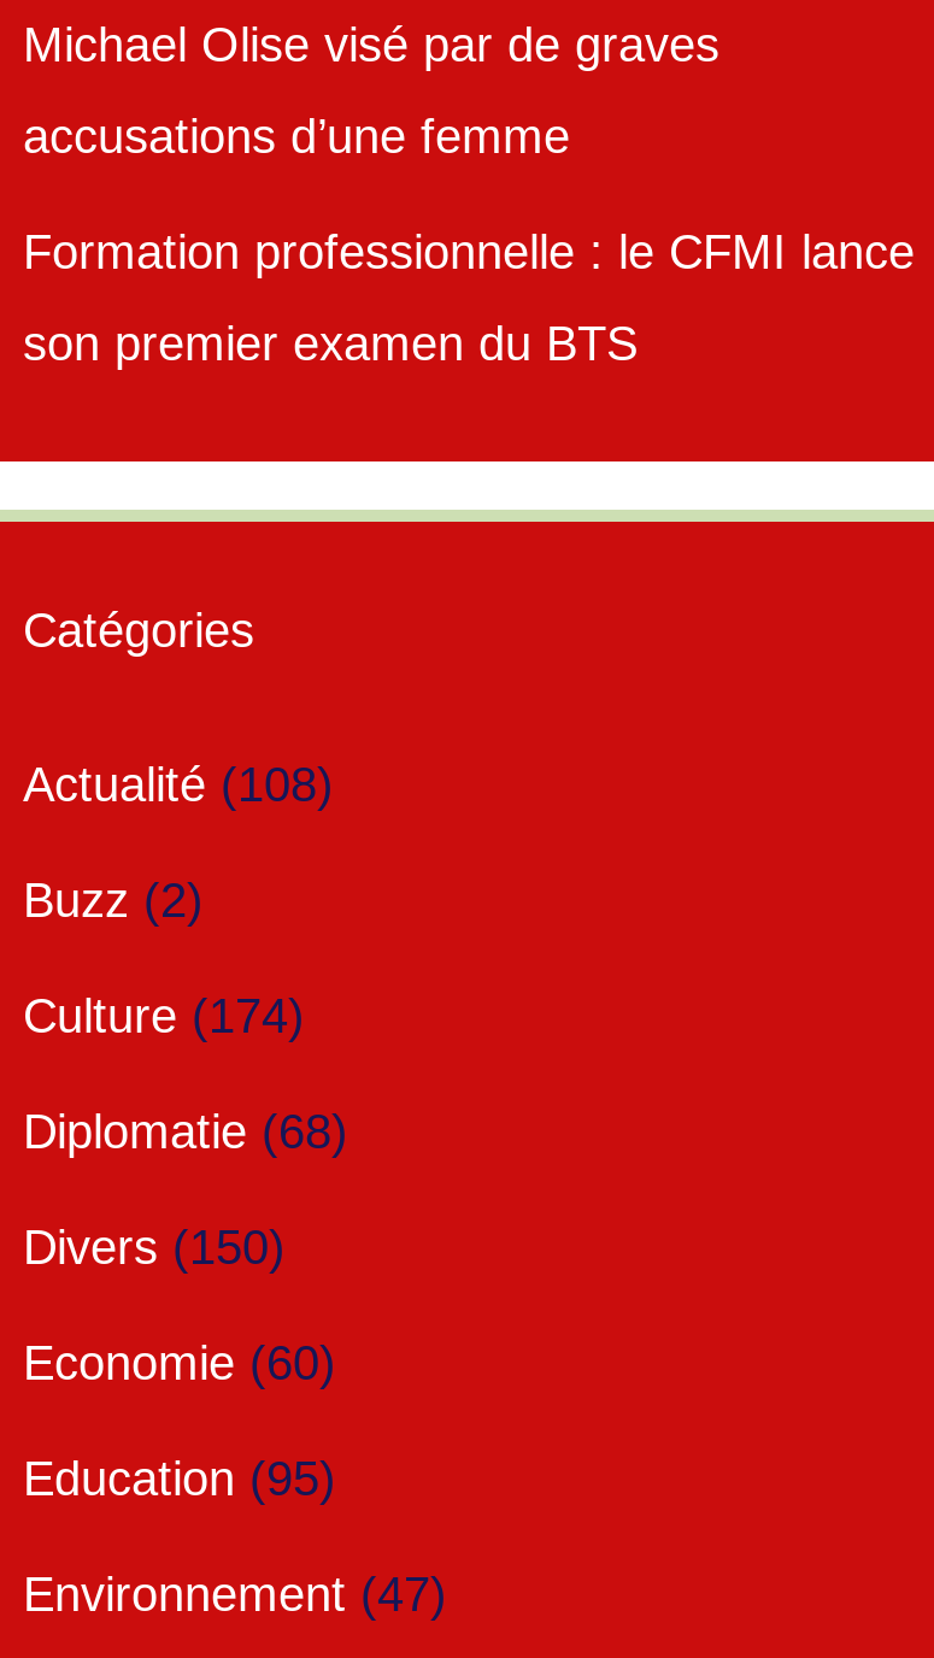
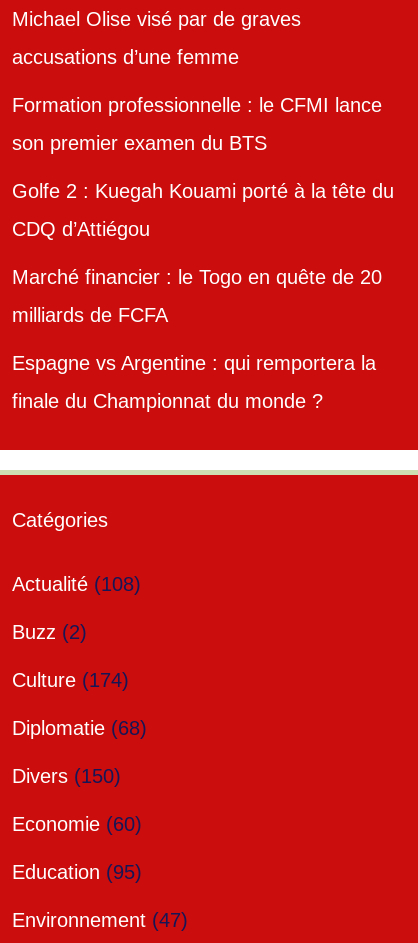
+ Golfe 2 : Kuegah Kouami porté à la tête du
+ CDQ d’Attiégou
+ Marché financier : le Togo en quête de 20
+ milliards de FCFA
+ Espagne vs Argentine : qui remportera la
+ finale du Championnat du monde ?
